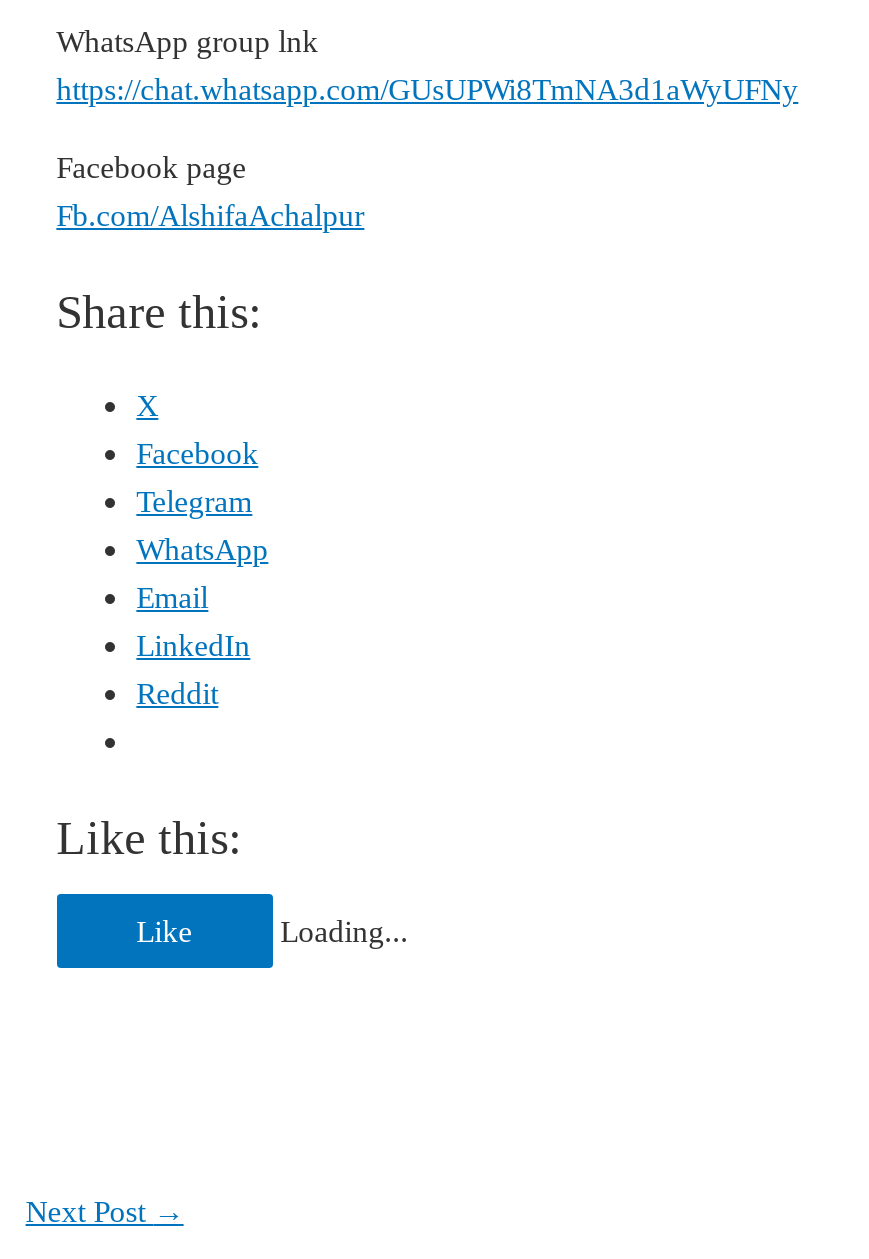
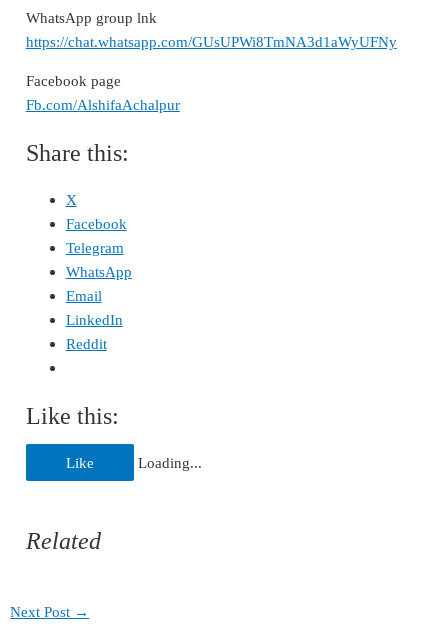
+ Related
